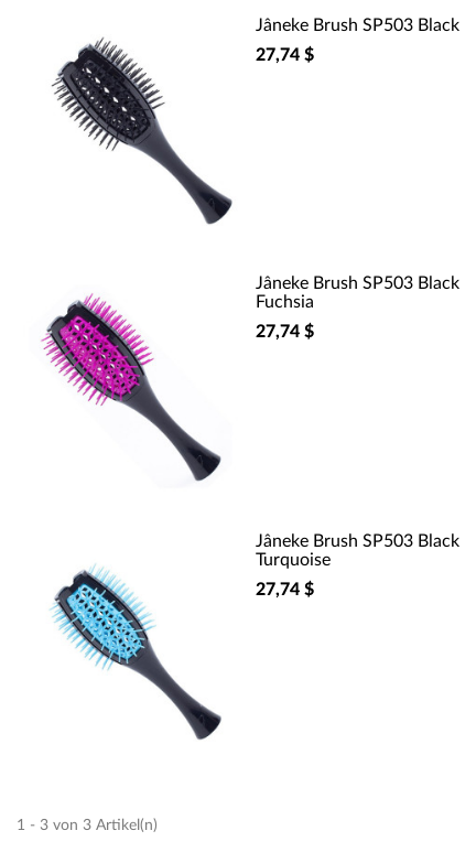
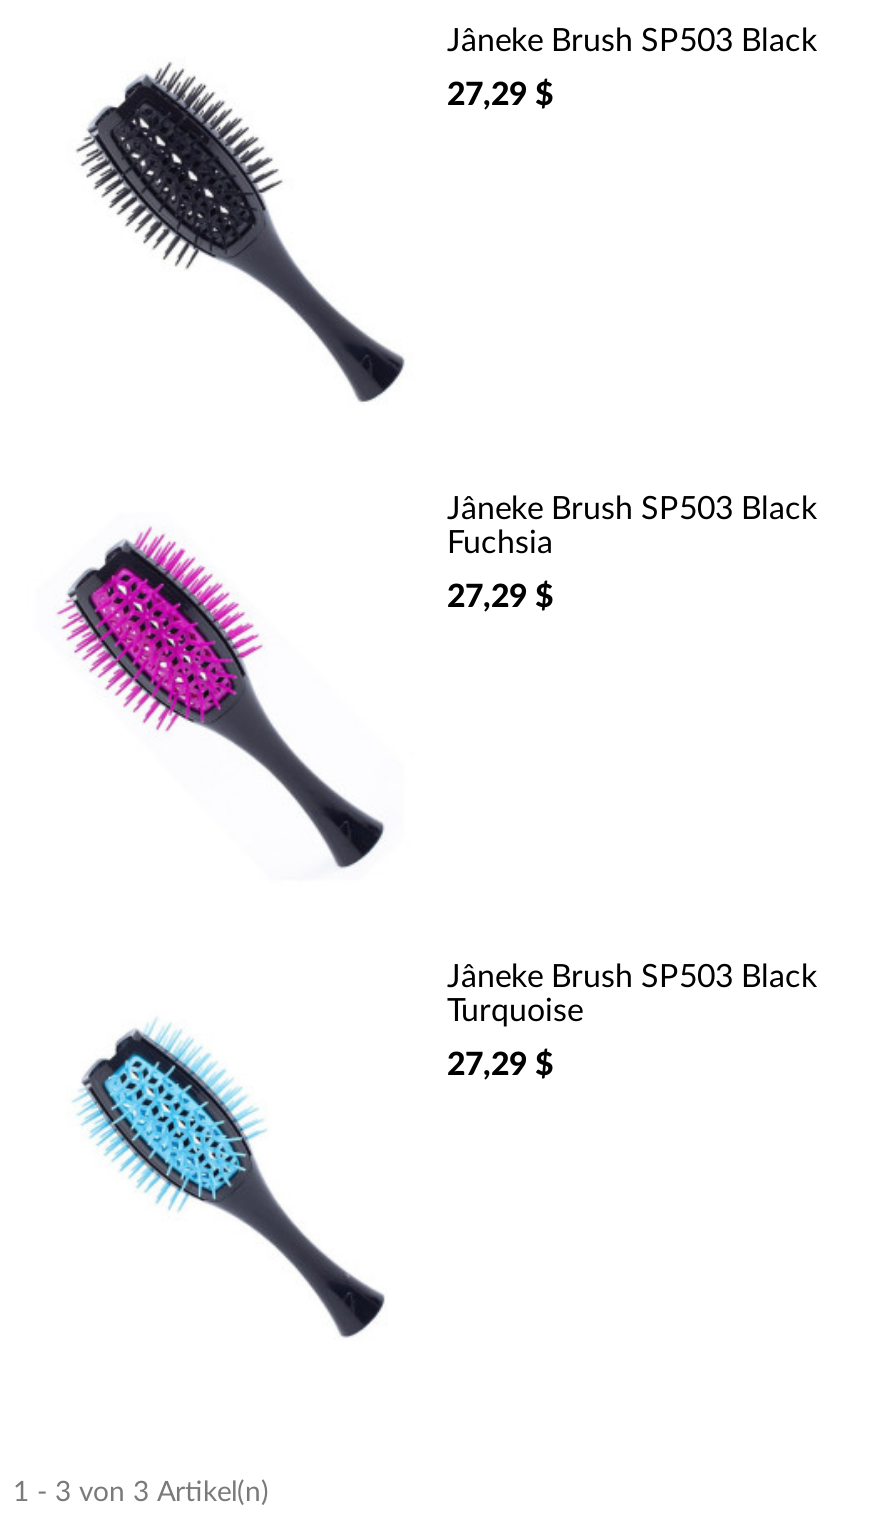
- 27,74 $
+ 27,29 $

- 27,74 $
+ 27,29 $

- 27,74 $
+ 27,29 $
